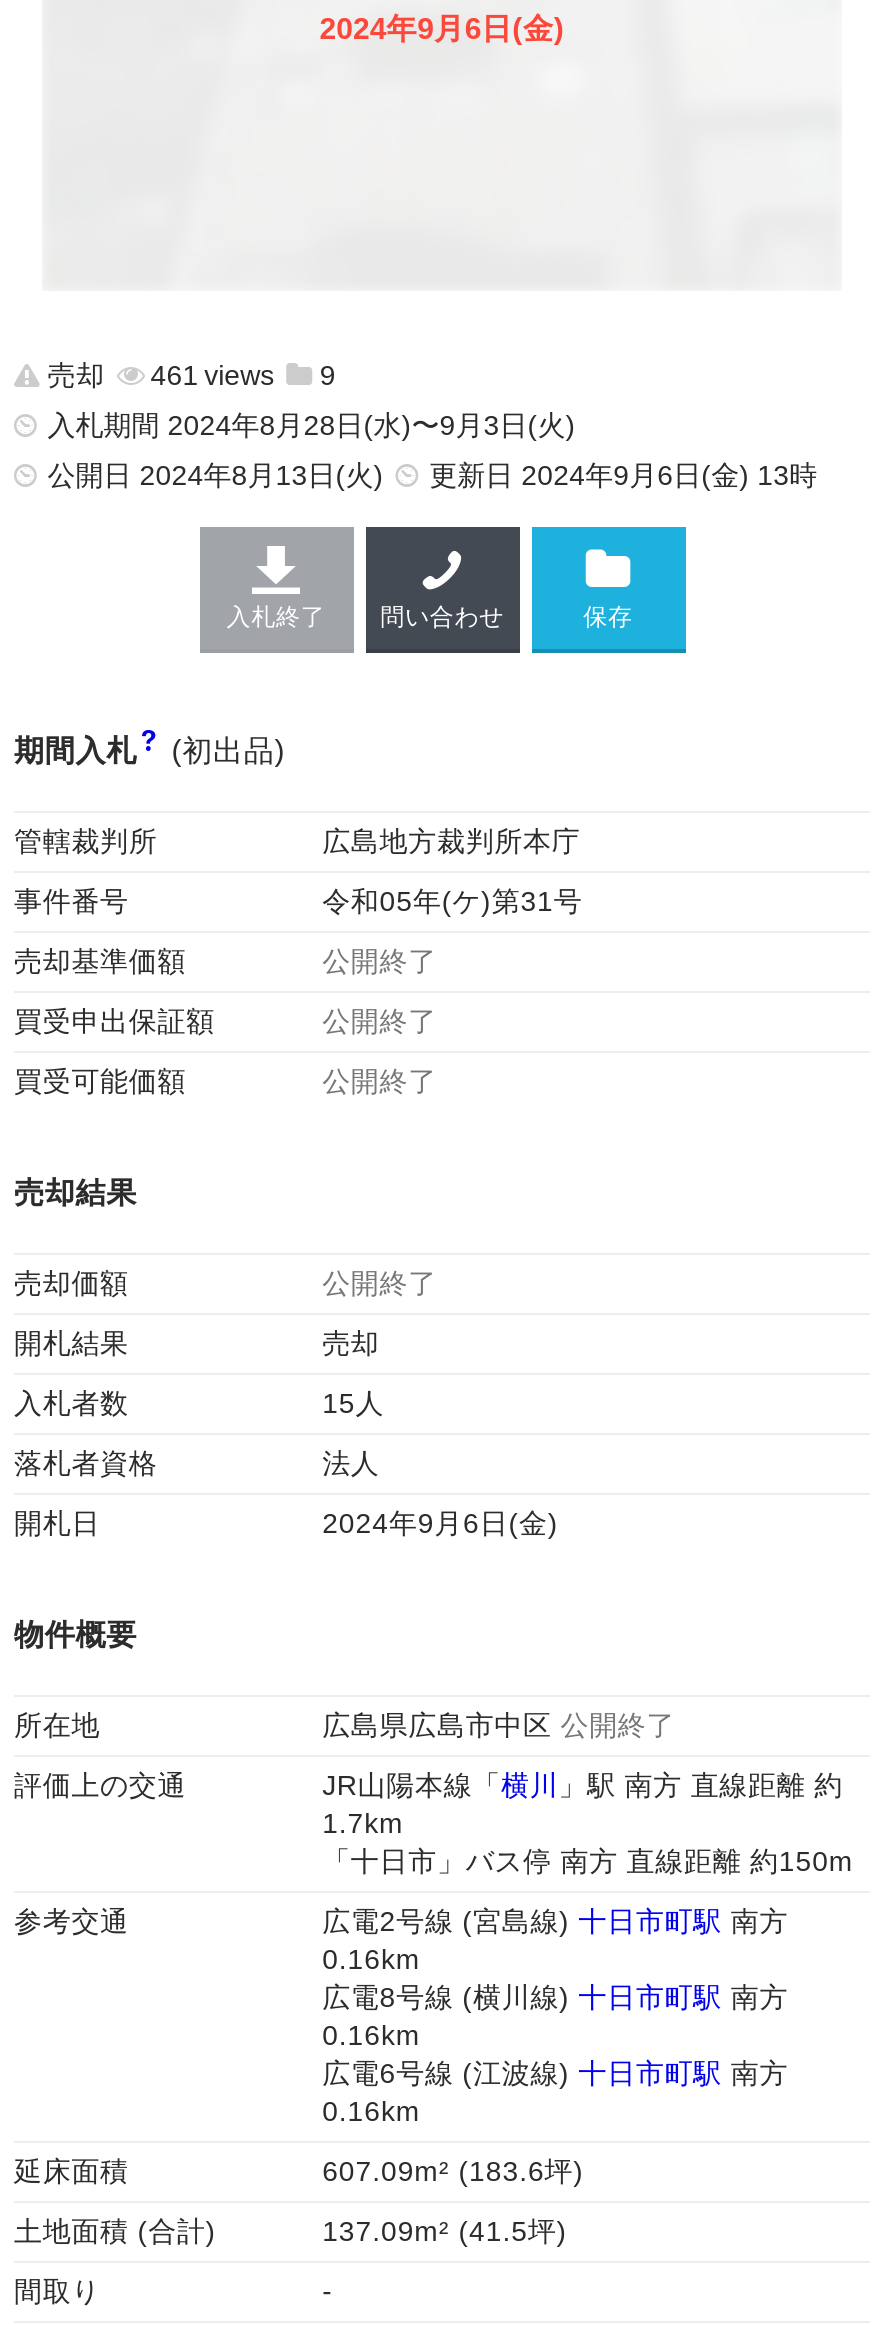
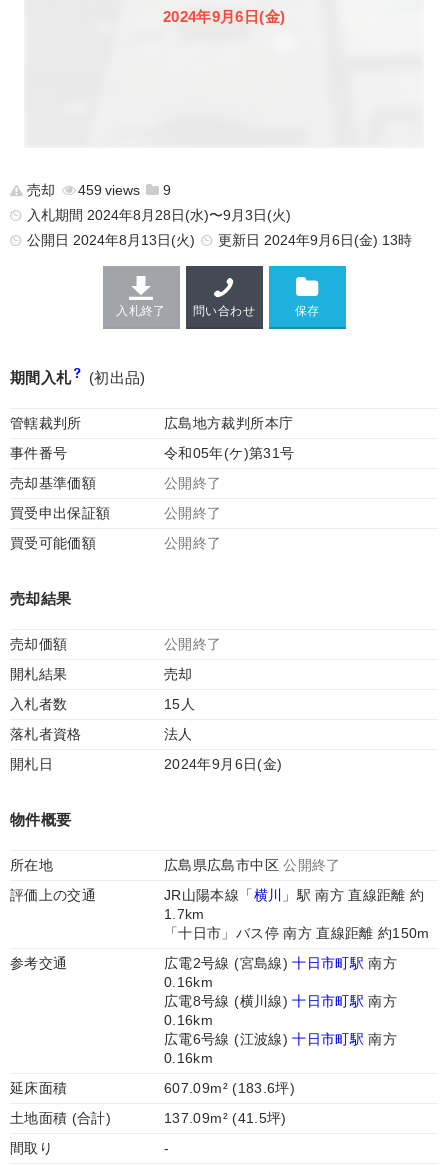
- 売却 461
+ 売却 459
